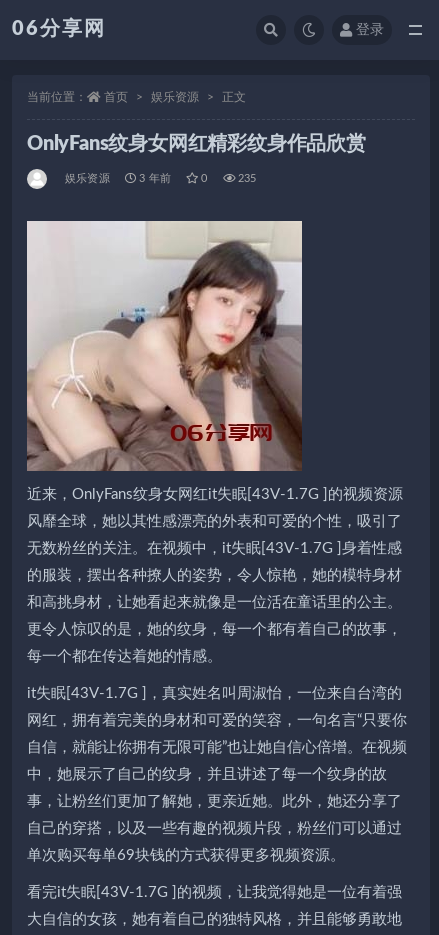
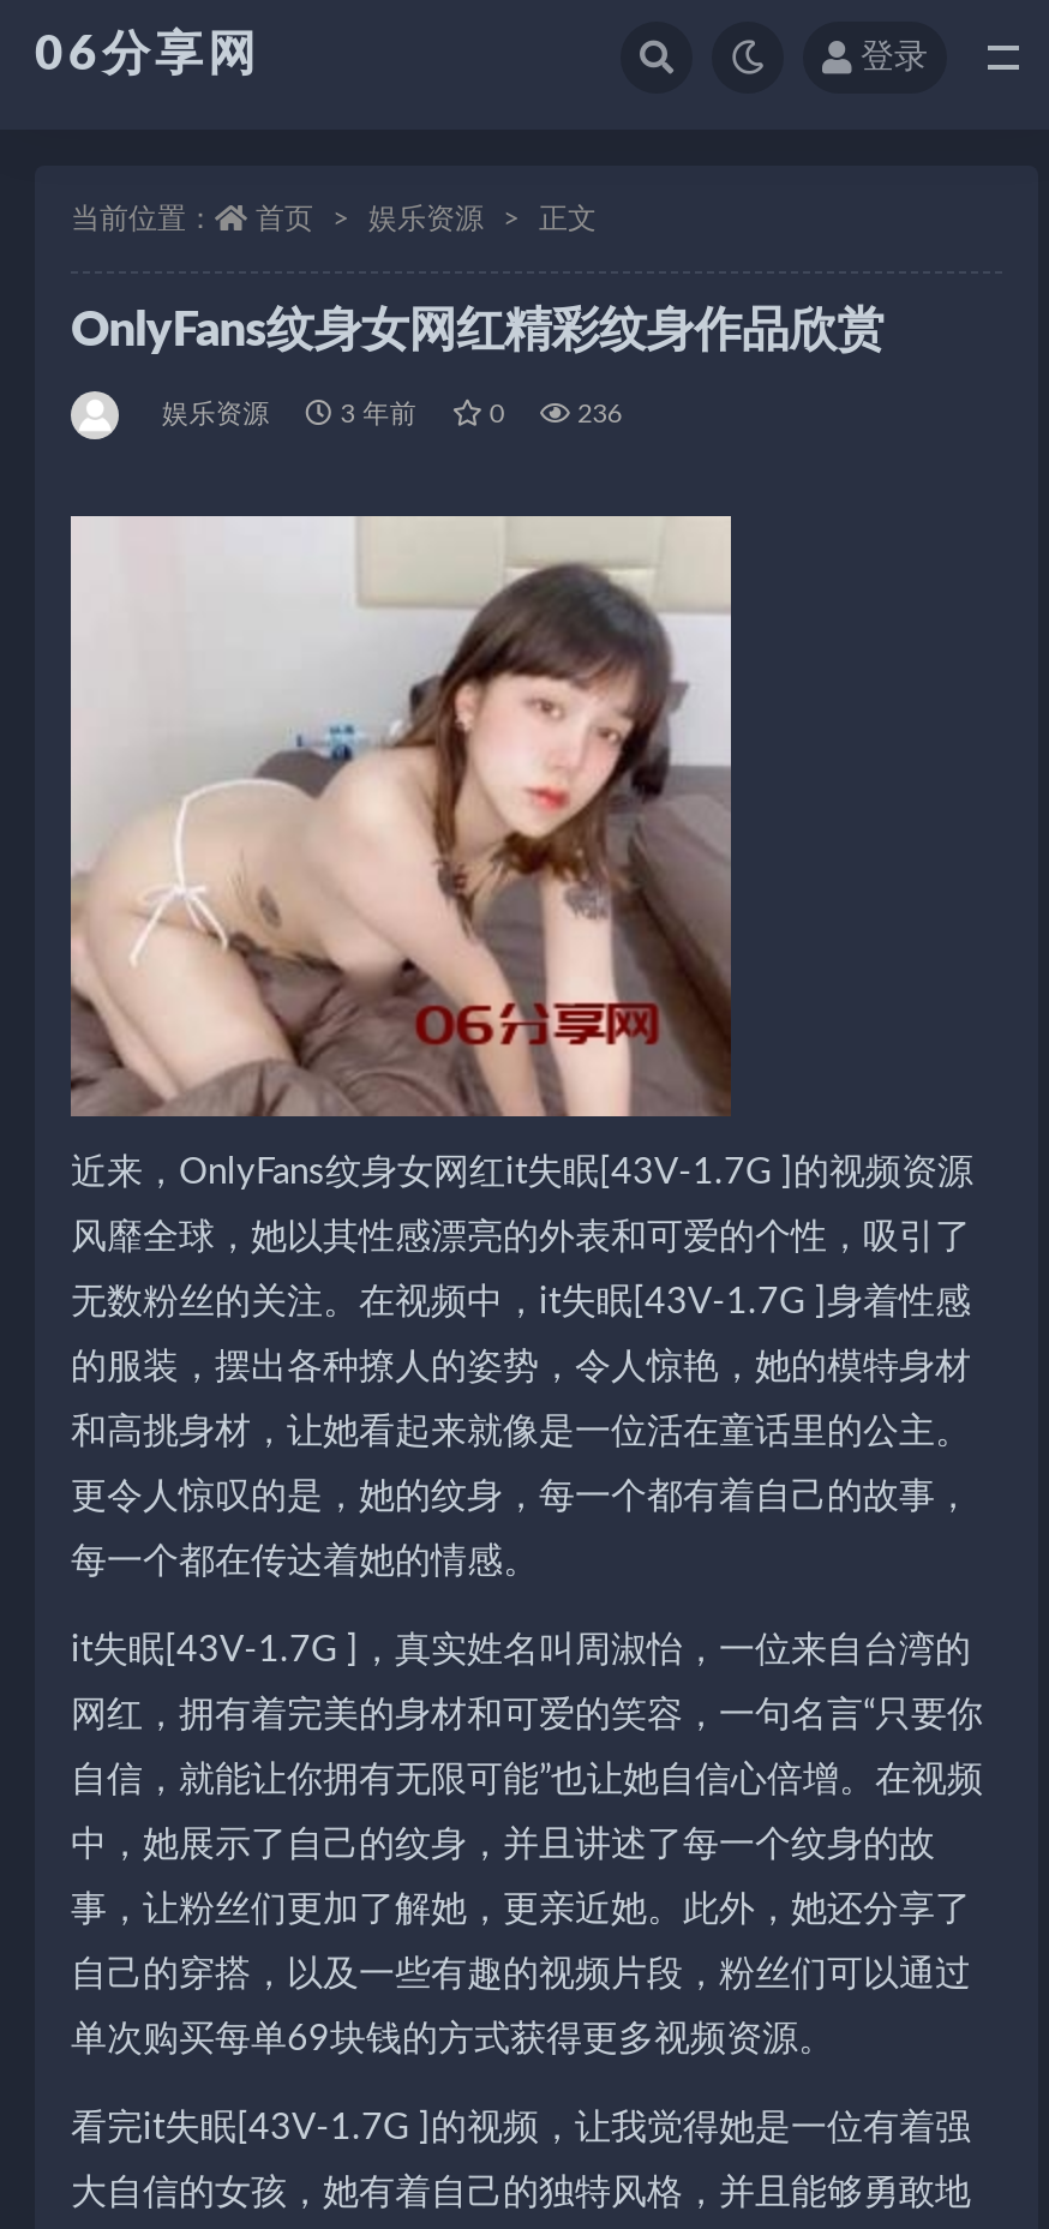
- 235
+ 236
